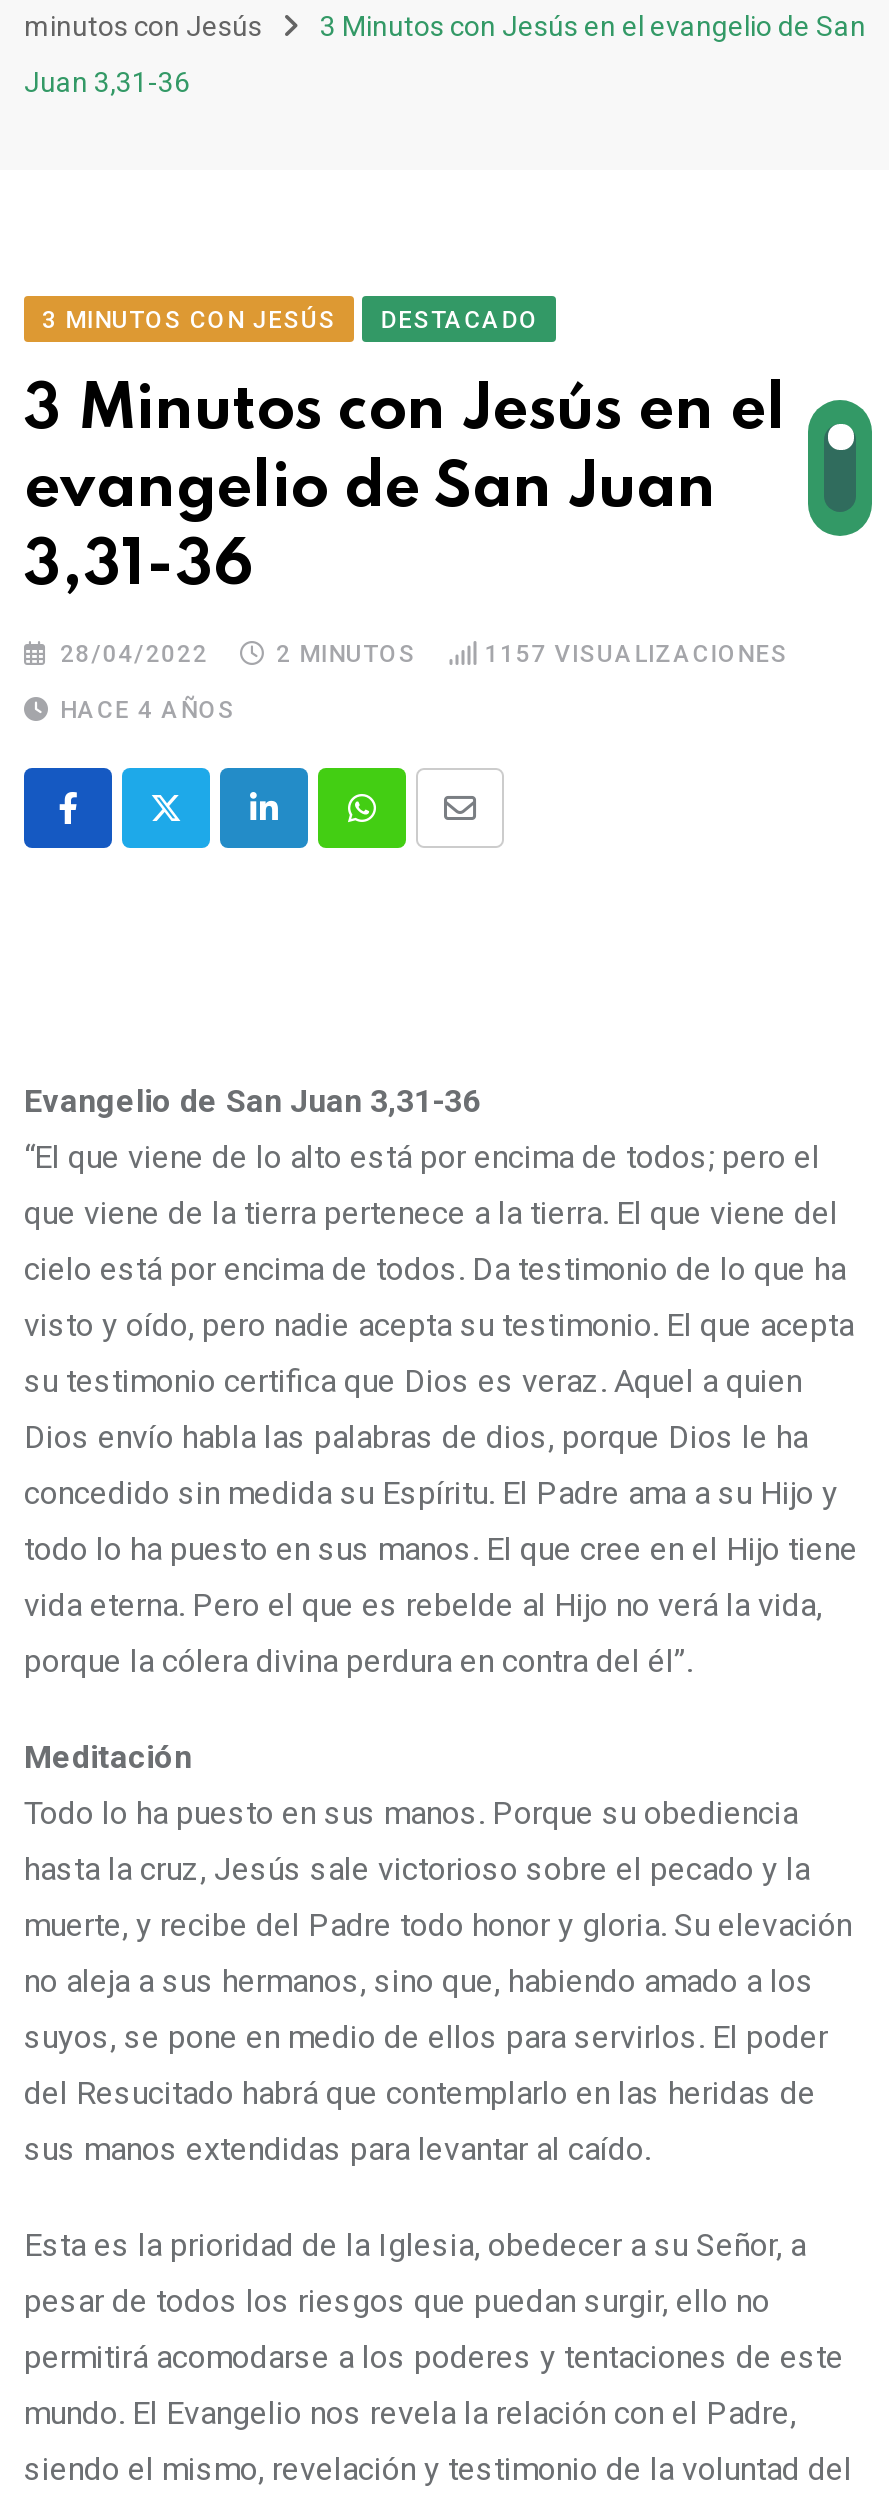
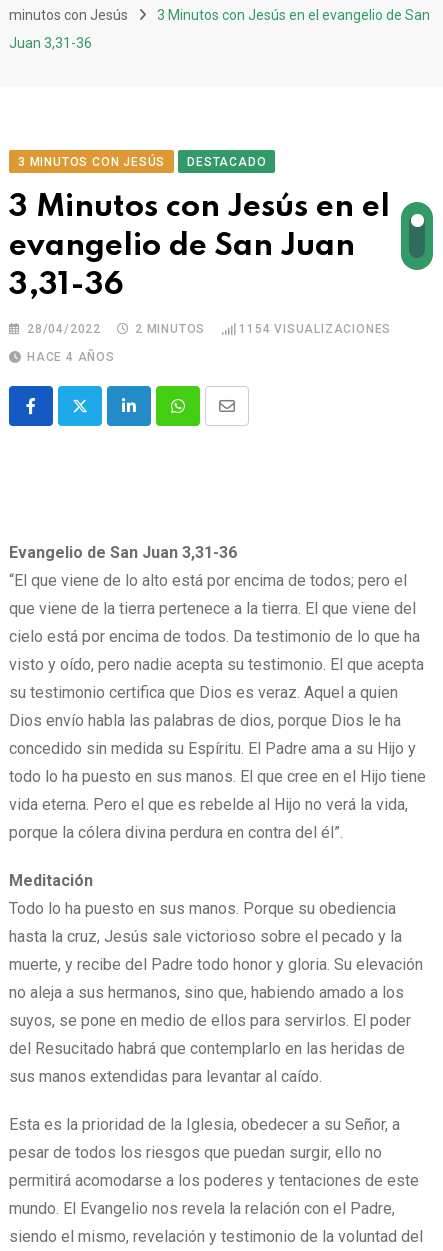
- 1157 VISUALIZACIONES
+ 1154 VISUALIZACIONES
